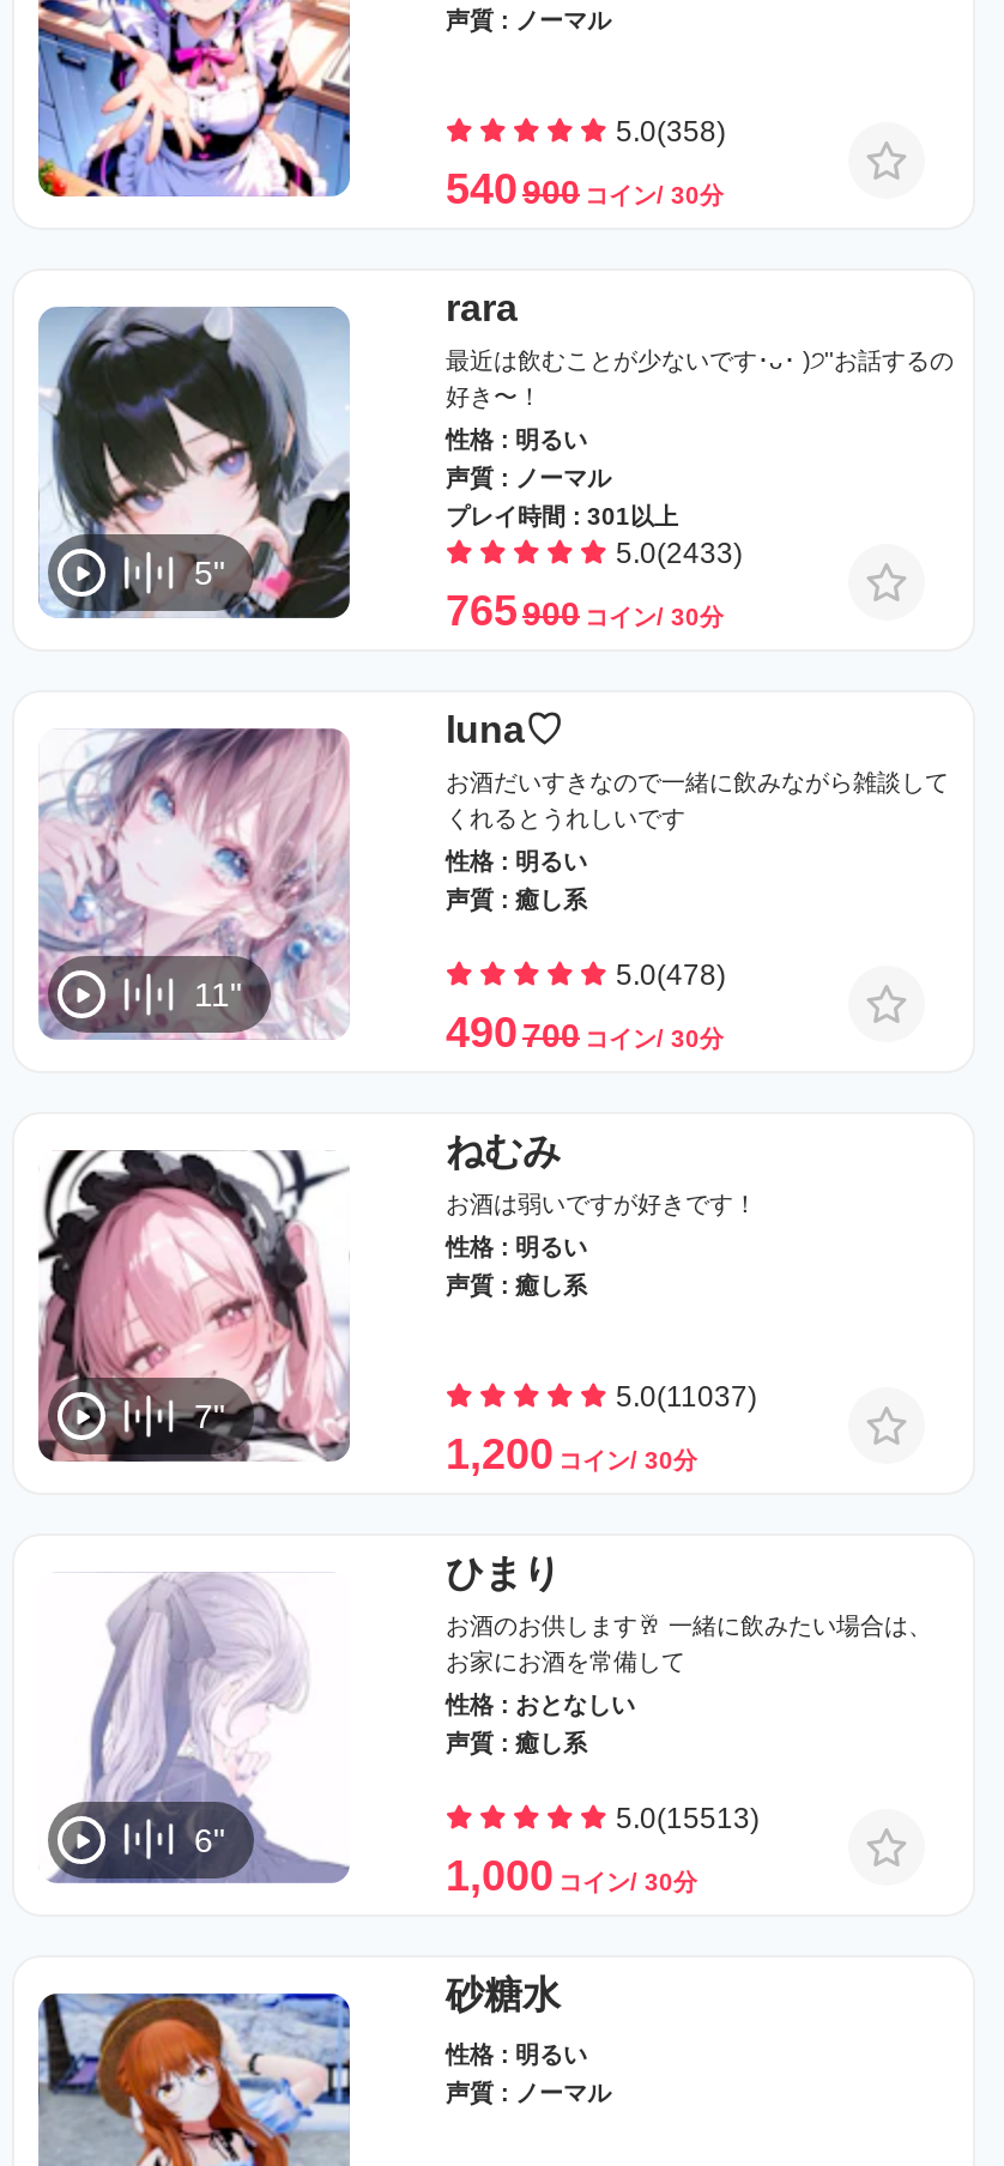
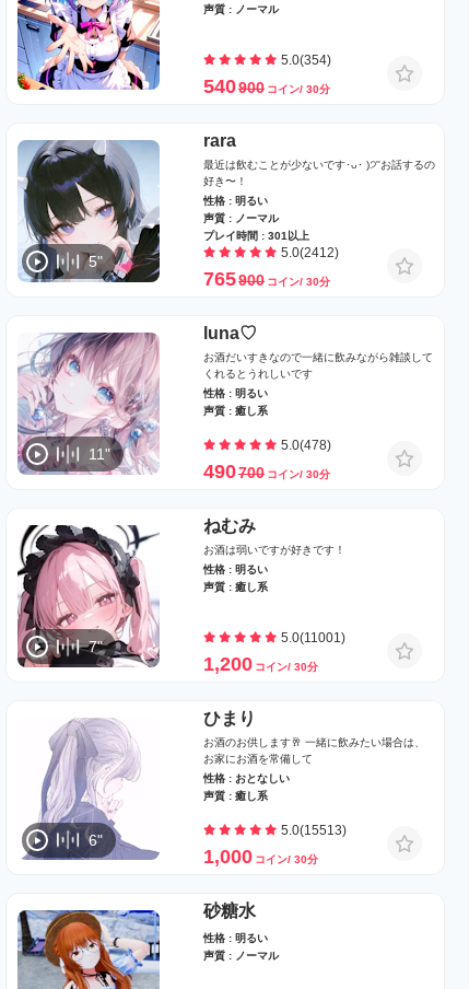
- 5.0(358)
+ 5.0(354)

- 5.0(2433)
+ 5.0(2412)

- 5.0(11037)
+ 5.0(11001)
